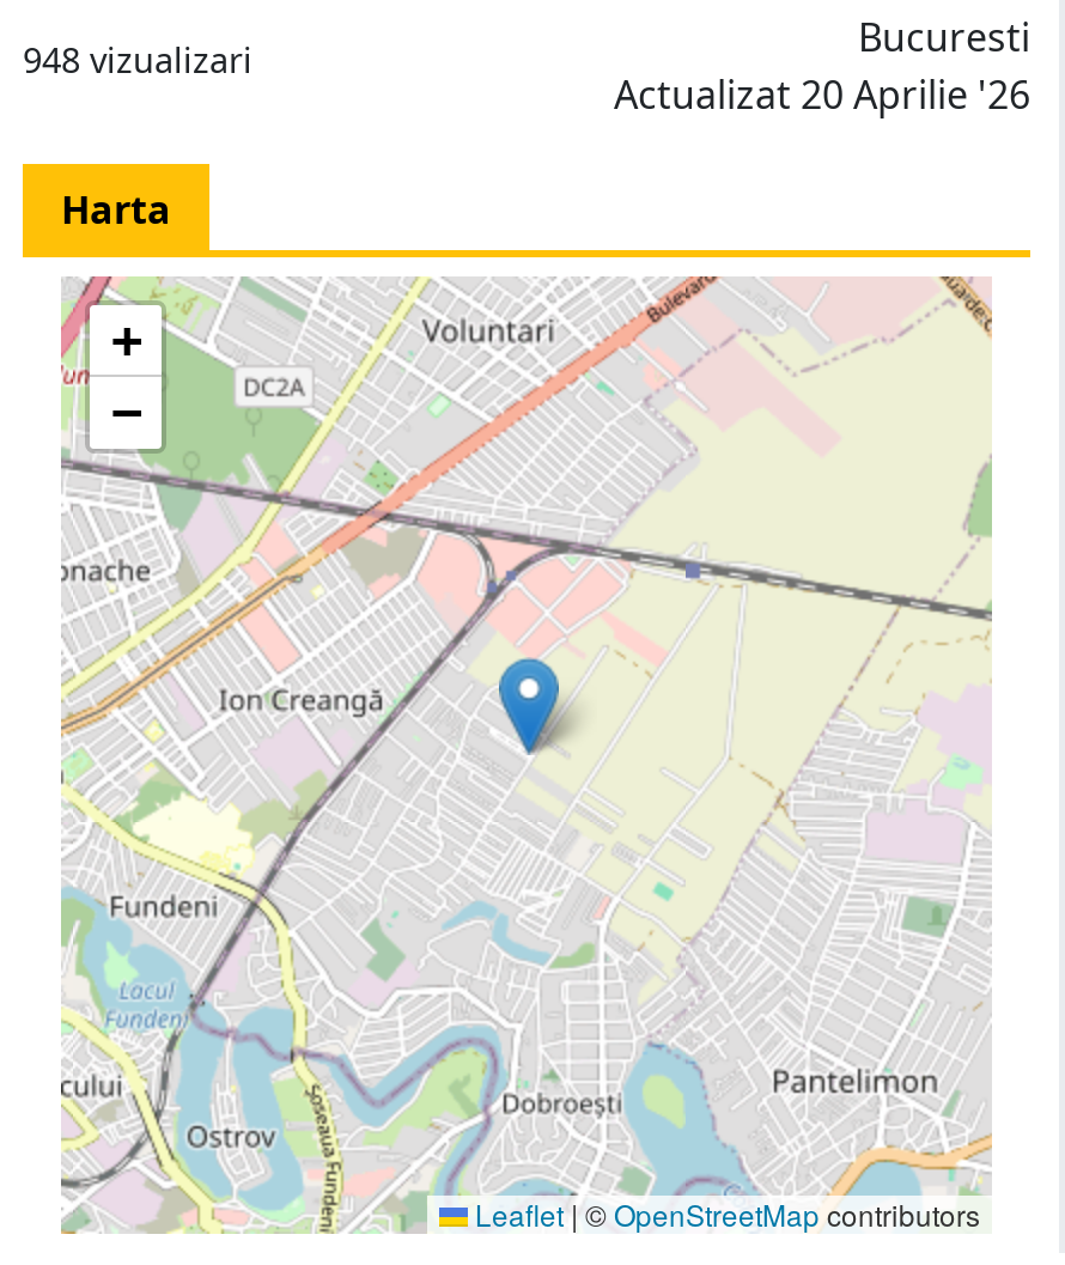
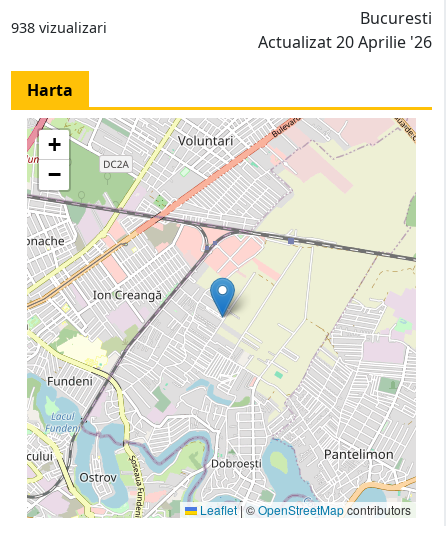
- 948 vizualizari
+ 938 vizualizari
